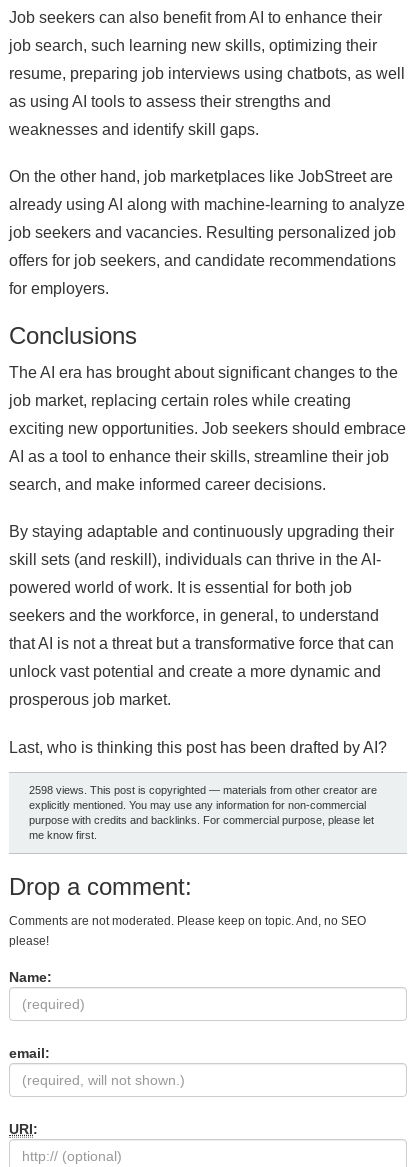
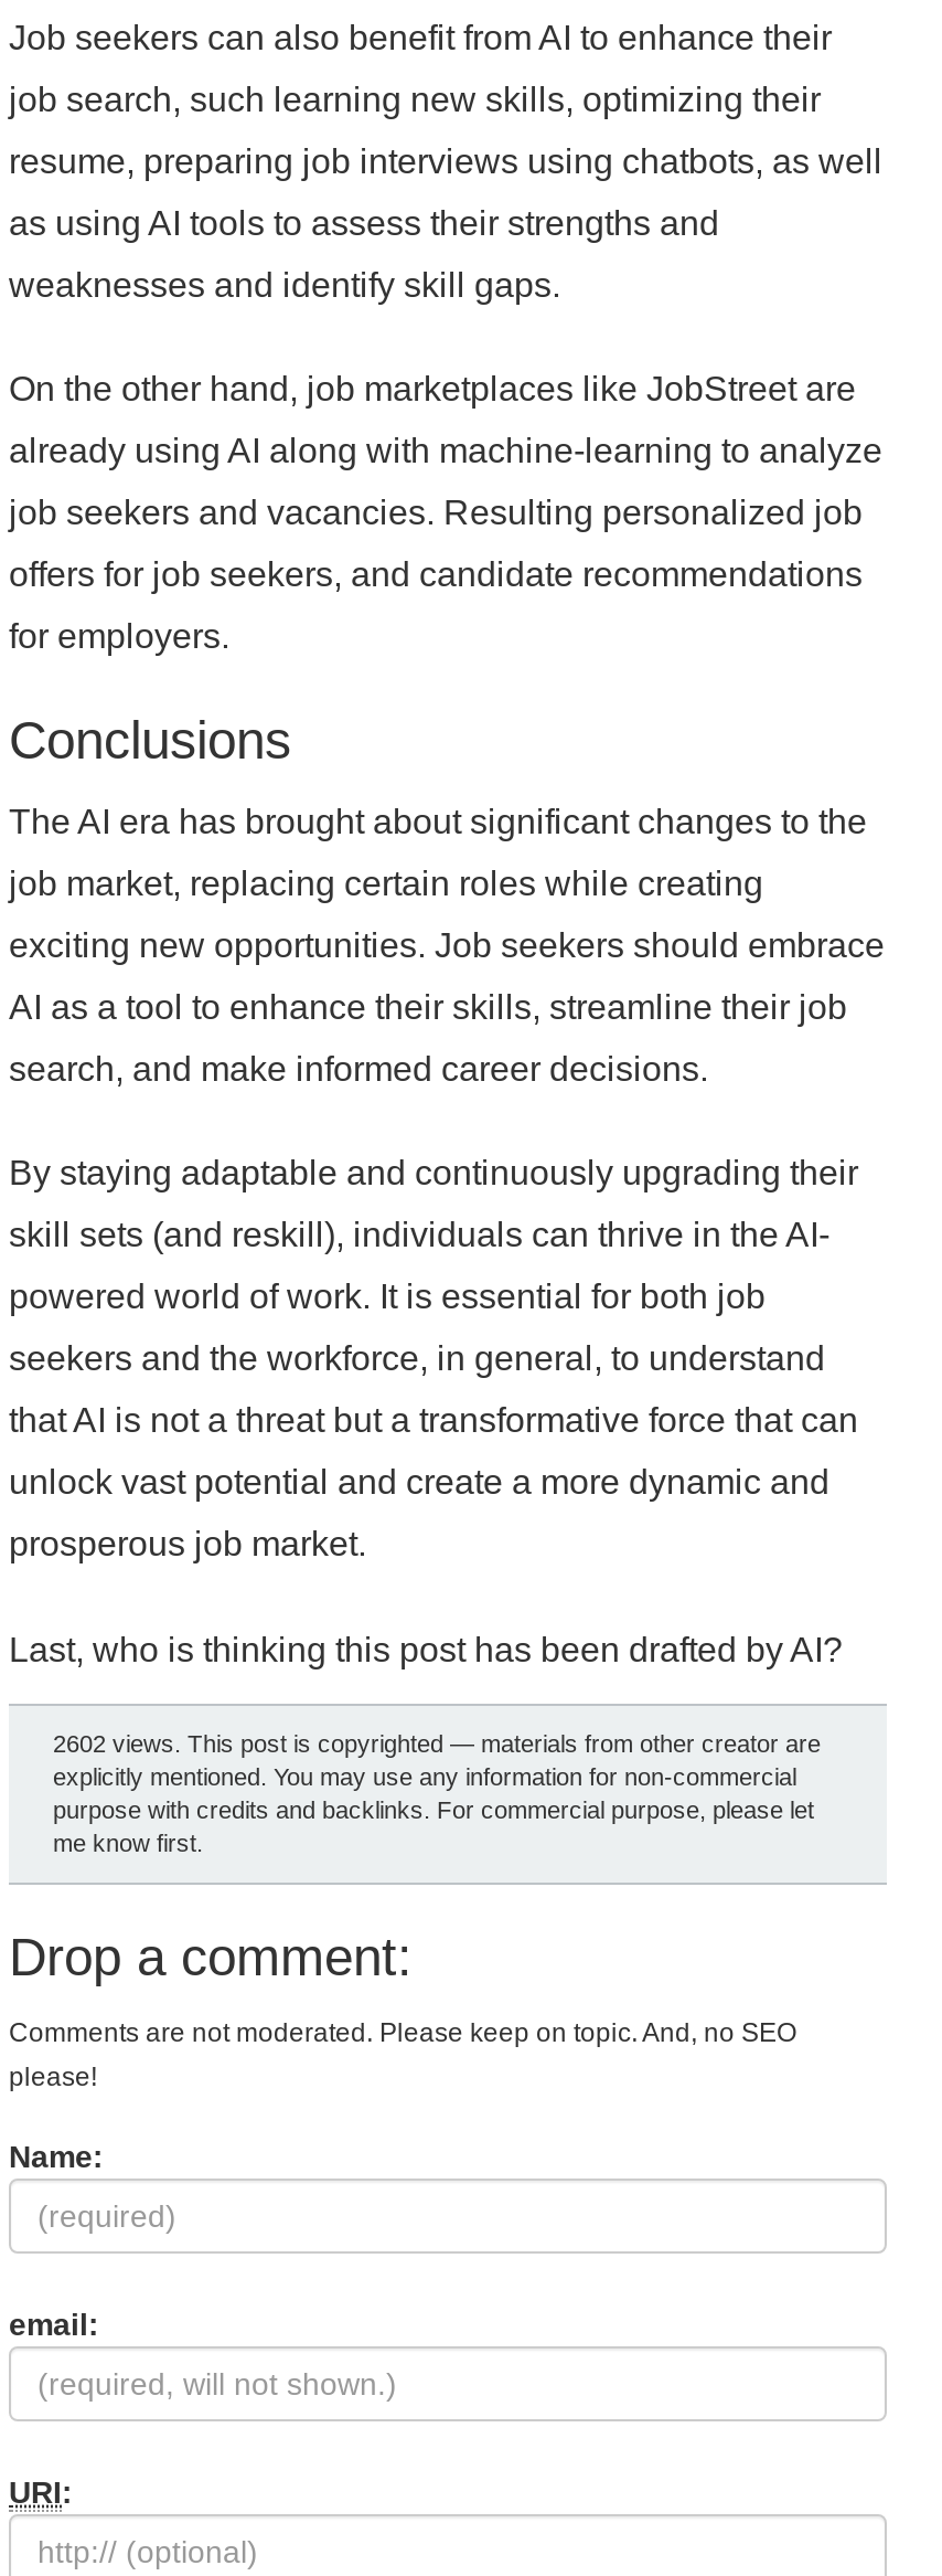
- 2598 views. This post is copyrighted — materials from other creator are
+ 2602 views. This post is copyrighted — materials from other creator are
